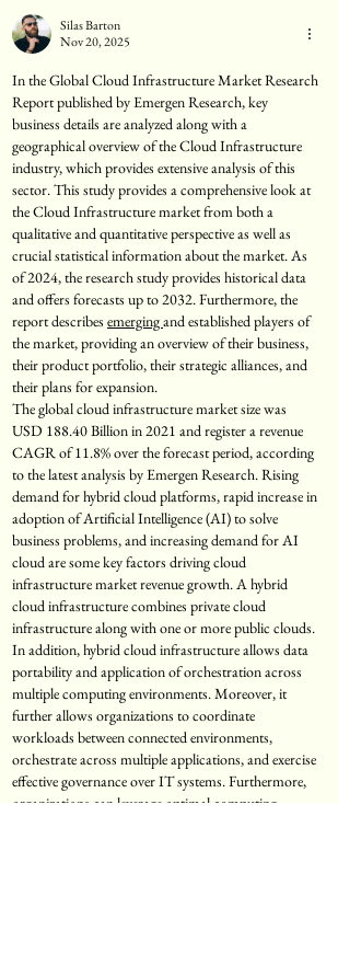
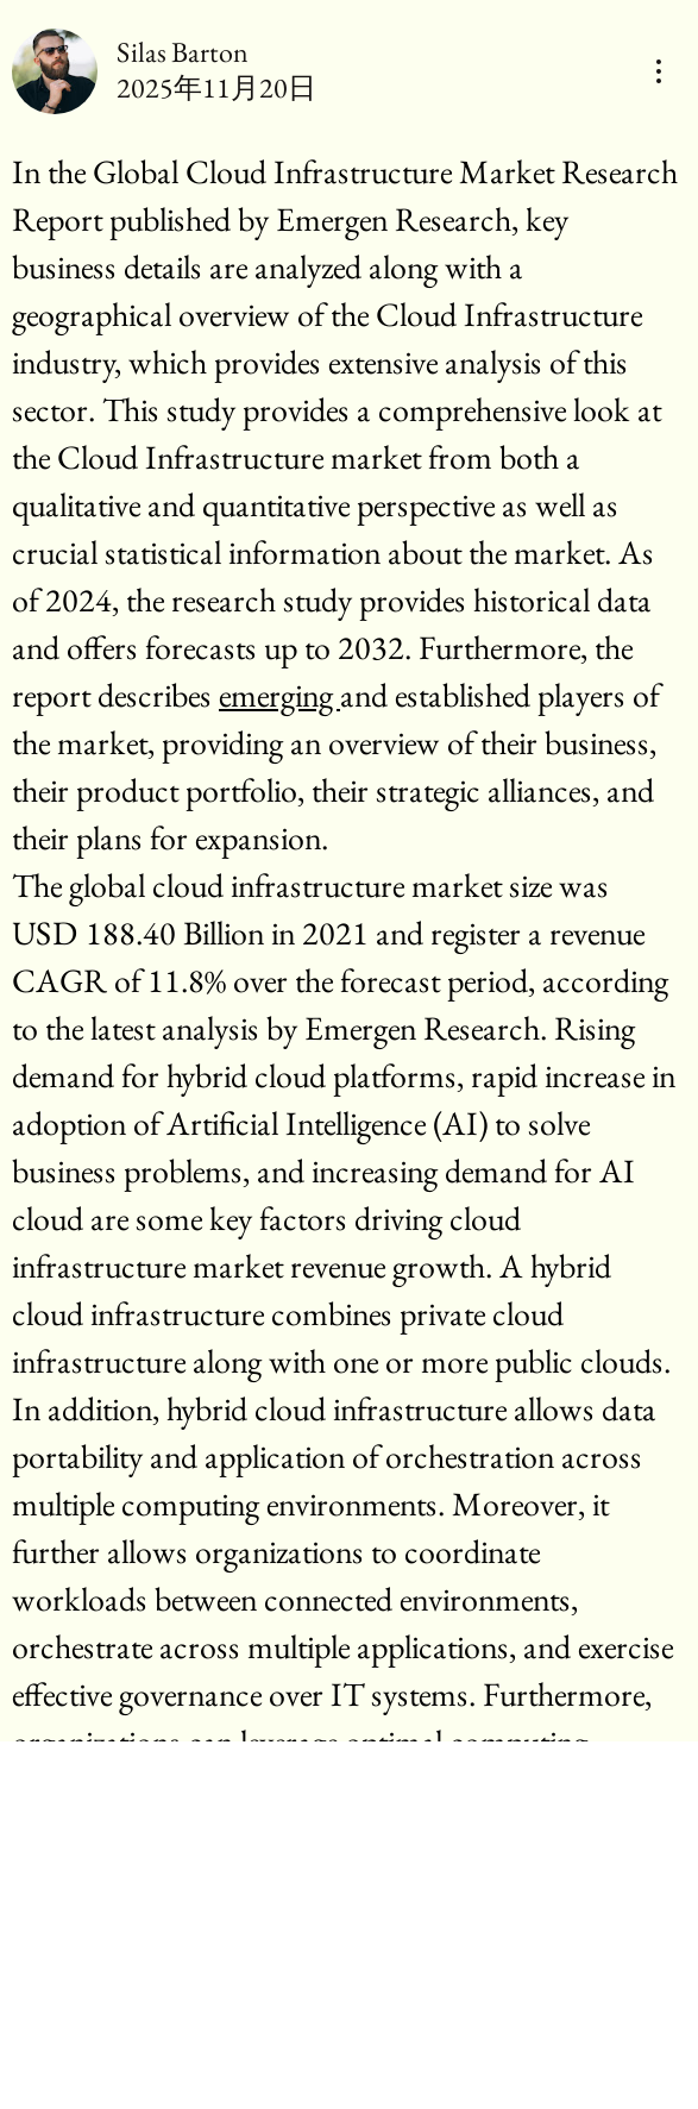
- Nov 20, 2025
+ 2025年11月20日
